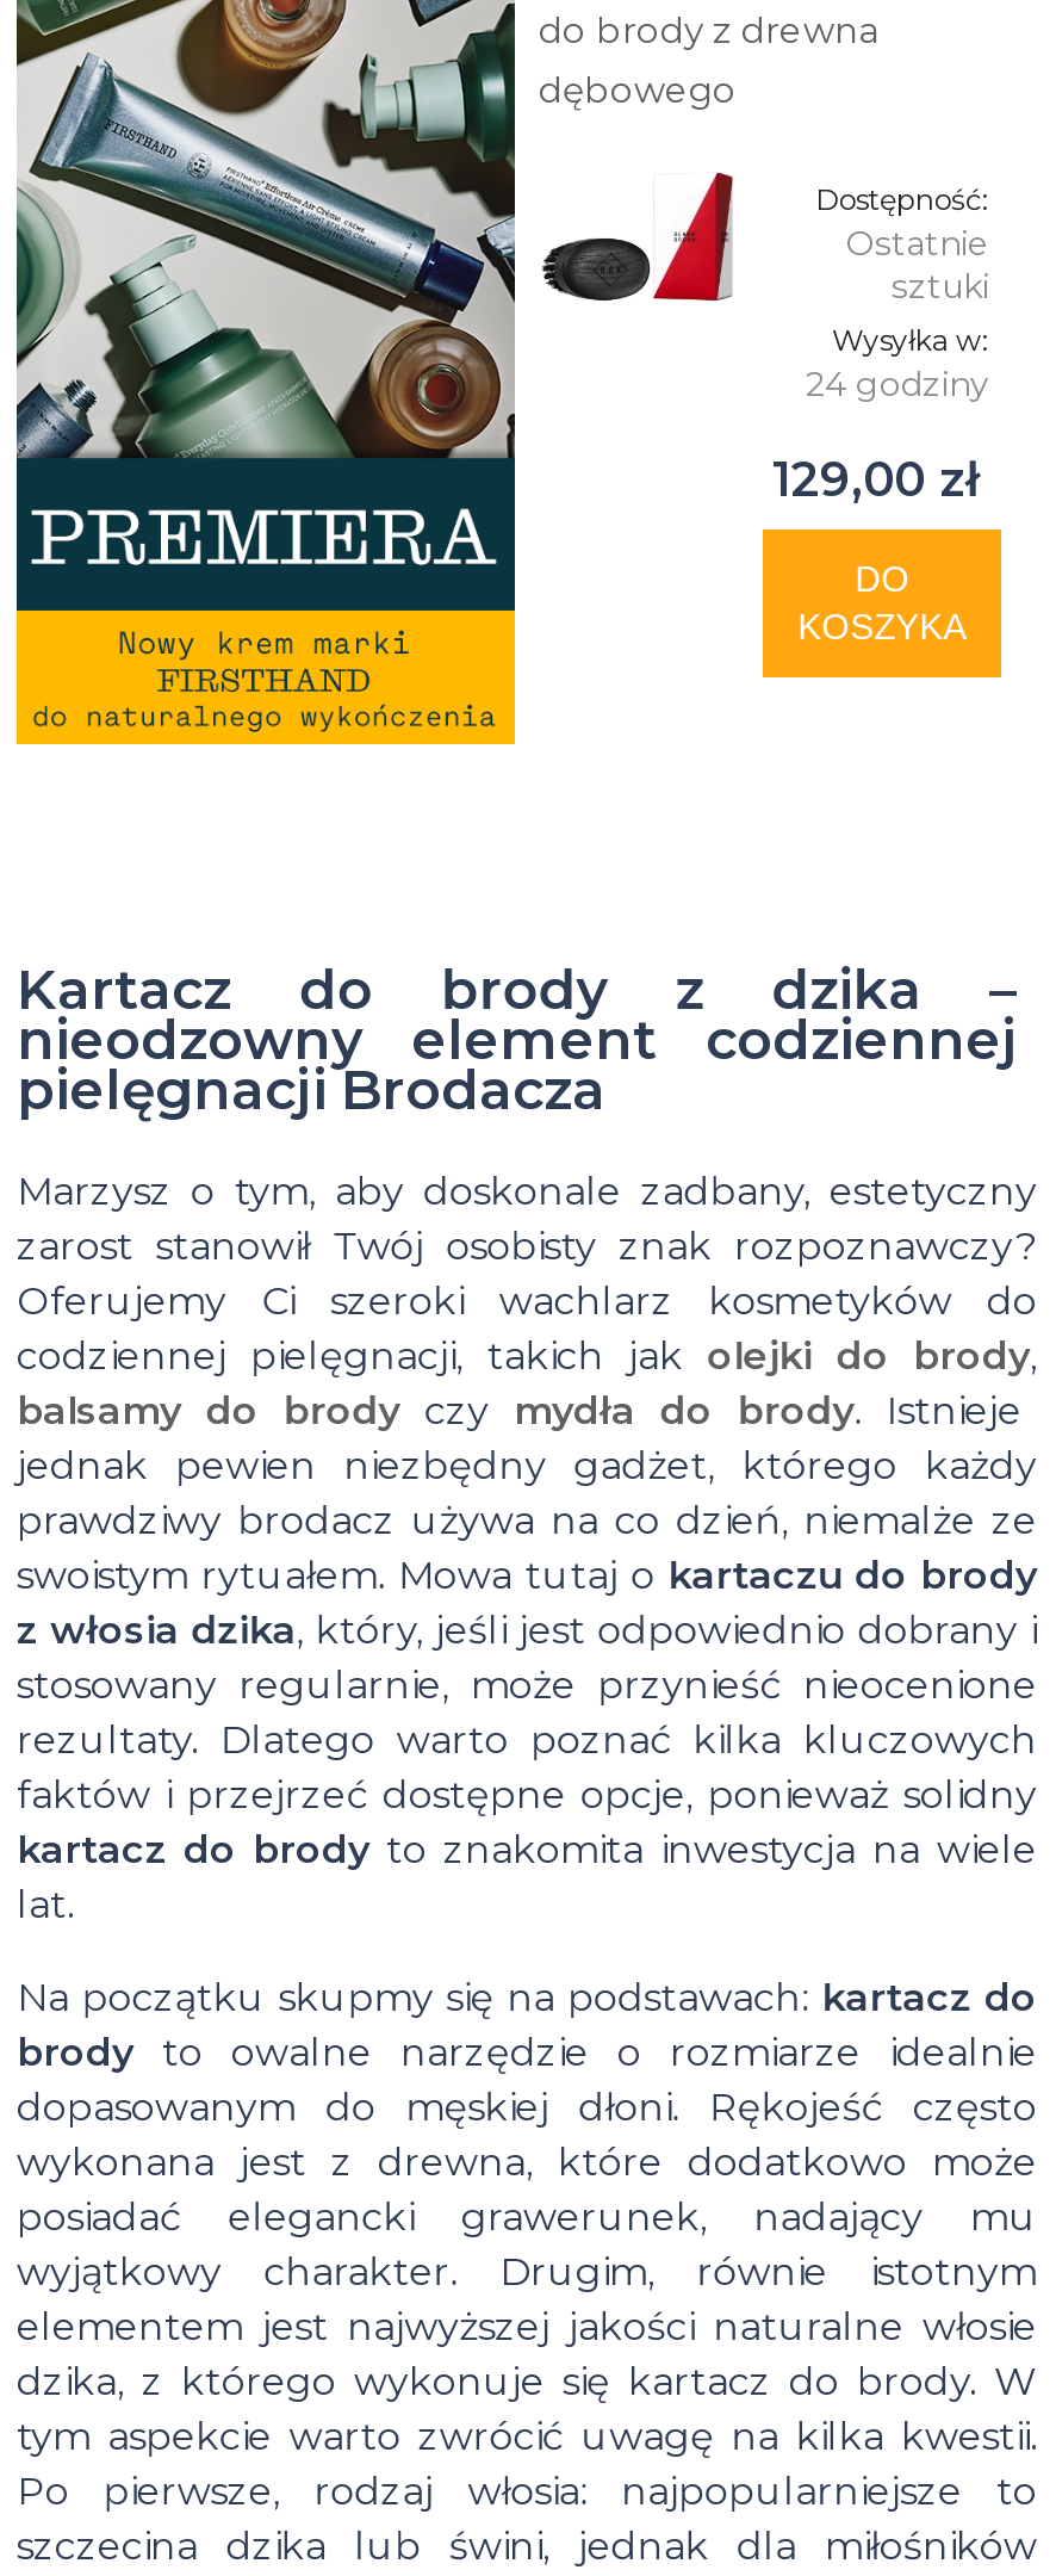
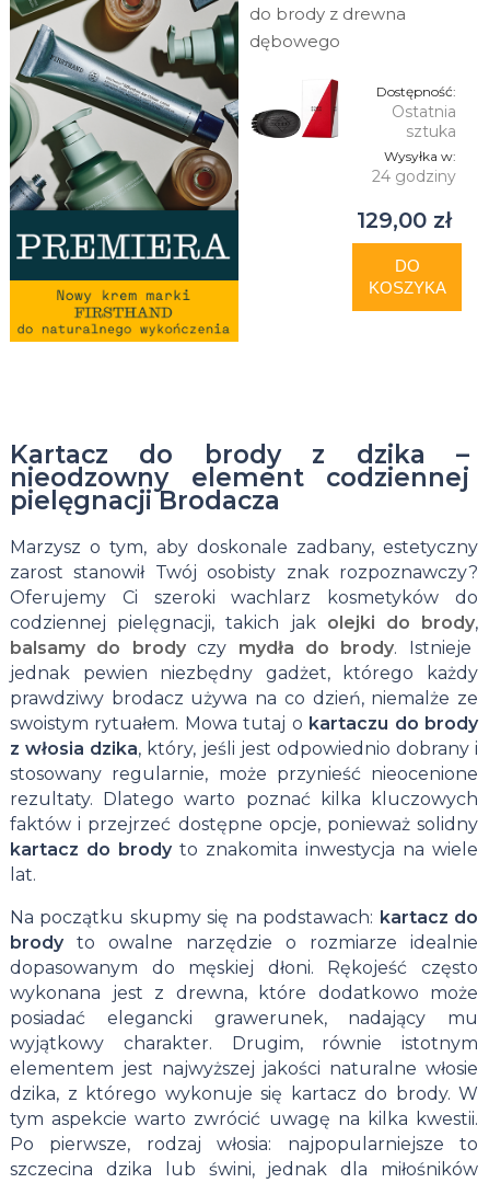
- Ostatnie
- sztuki
+ Ostatnia
+ sztuka
